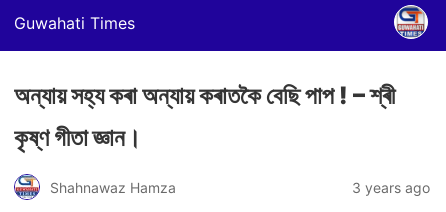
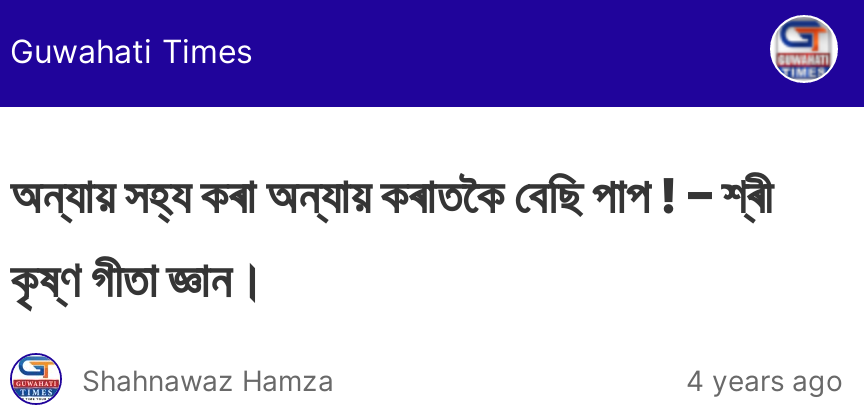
- 3 years ago
+ 4 years ago
